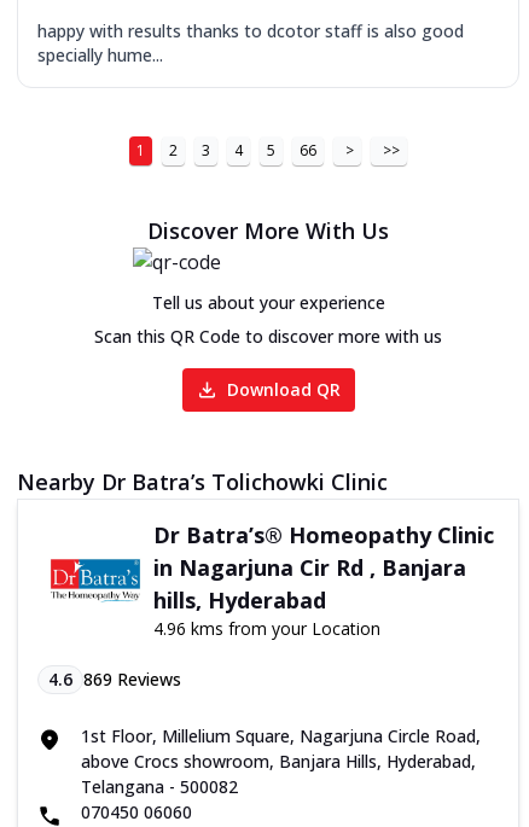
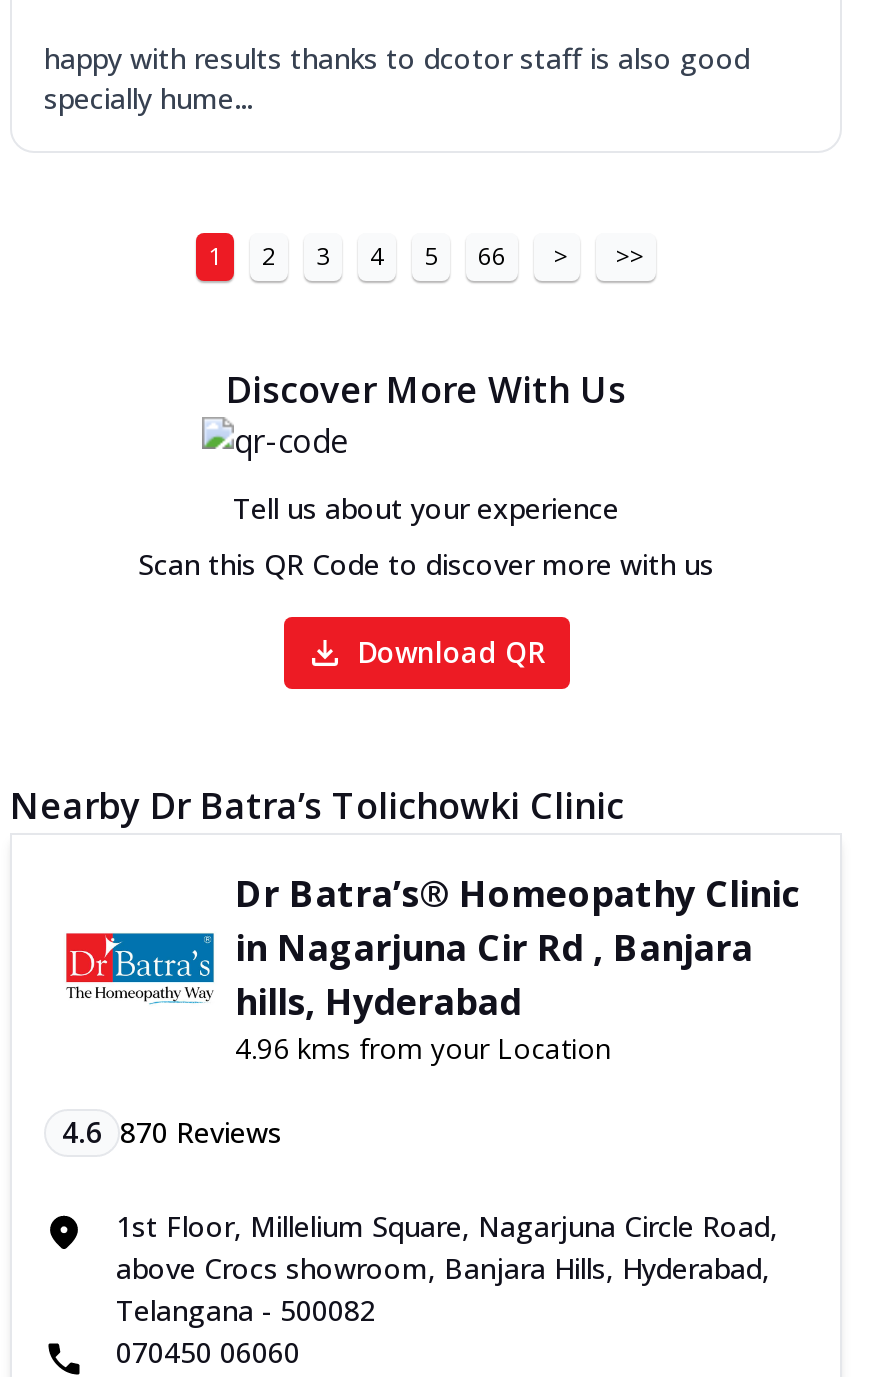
- 4.6 869 Reviews
+ 4.6 870 Reviews
